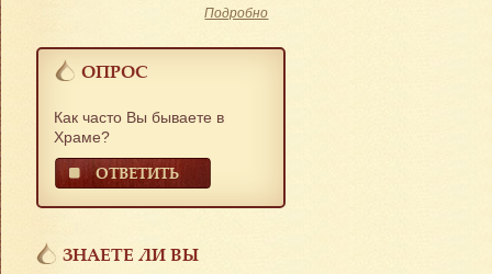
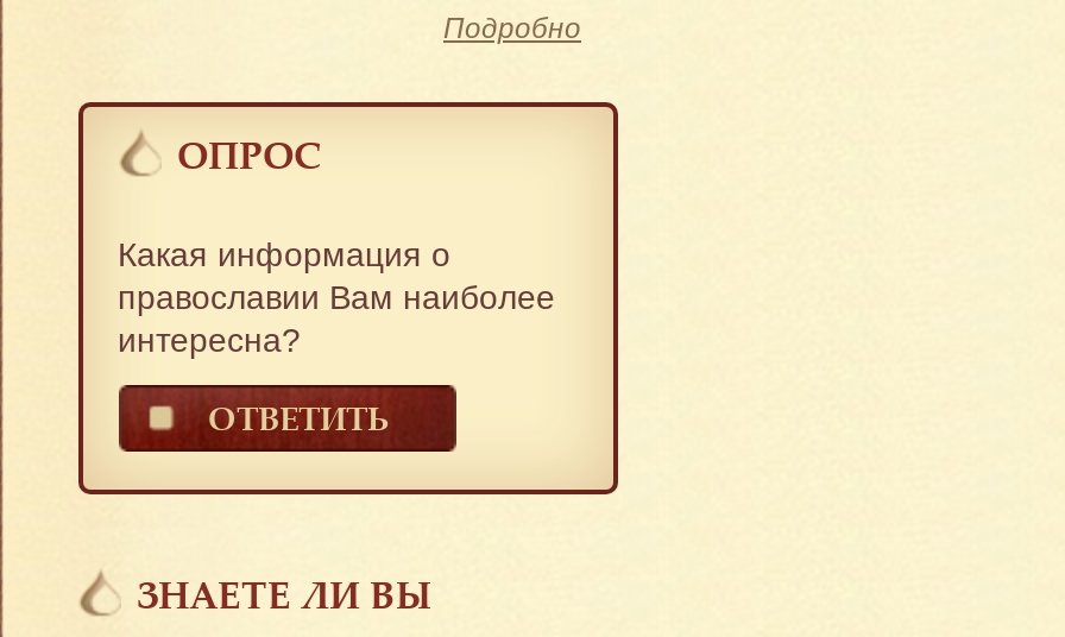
- Как часто Вы бываете в
- Храме?
+ Какая информация о
+ православии Вам наиболее
+ интересна?
